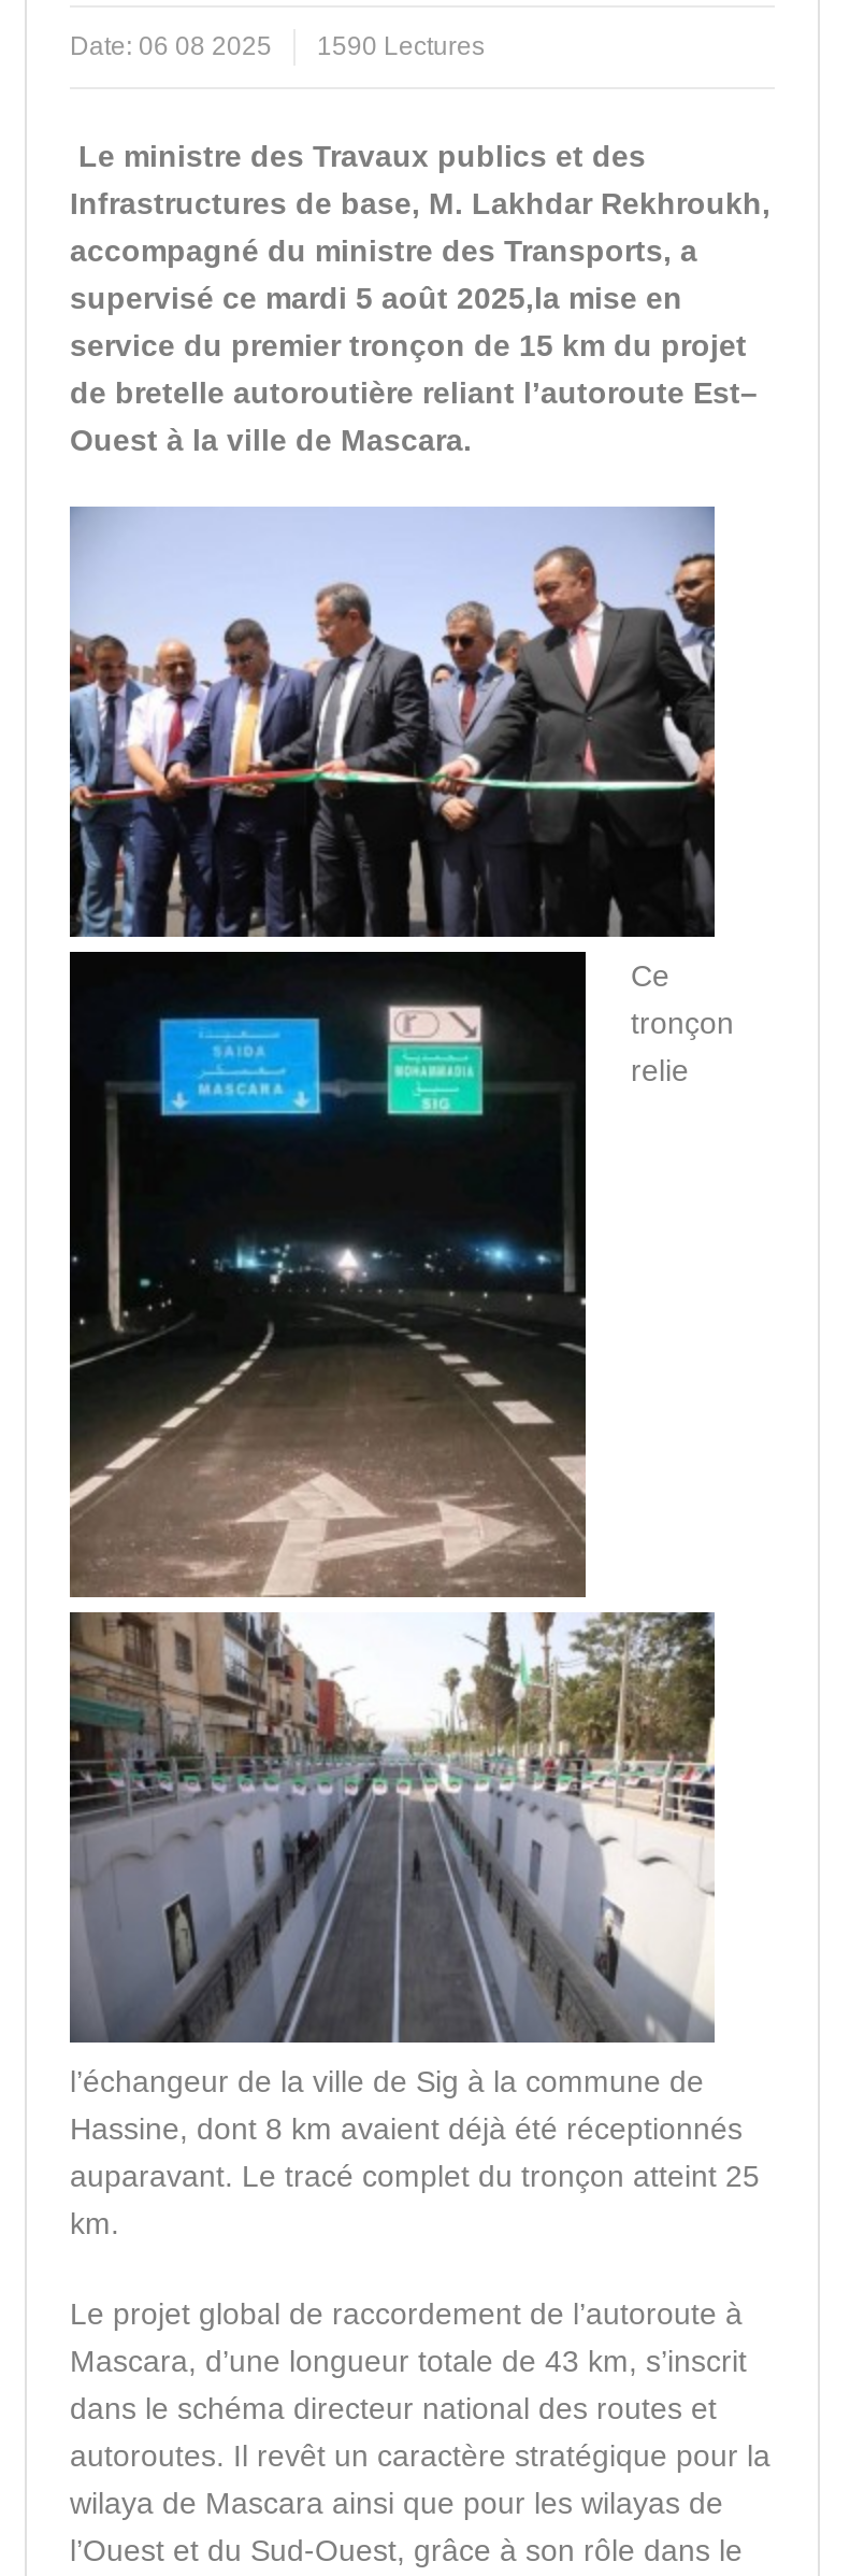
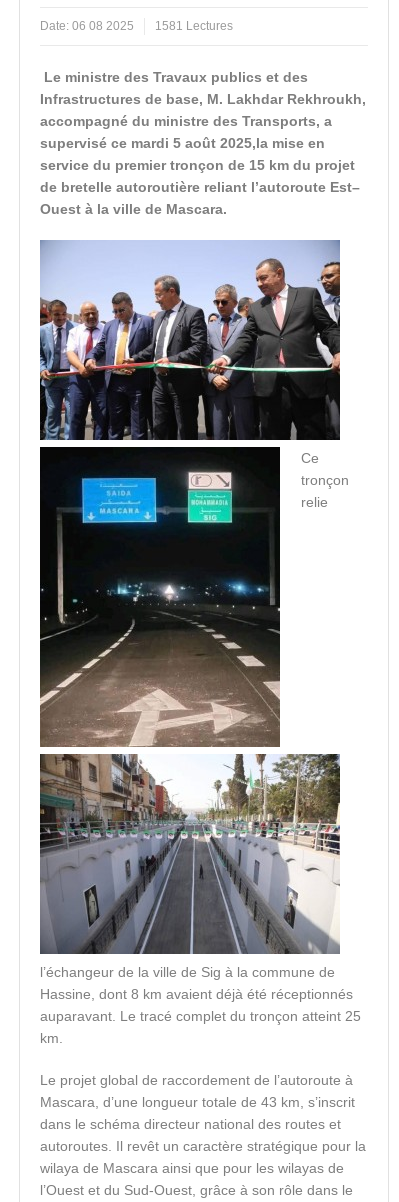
- Date: 06 08 2025 1590 Lectures
+ Date: 06 08 2025 1581 Lectures
